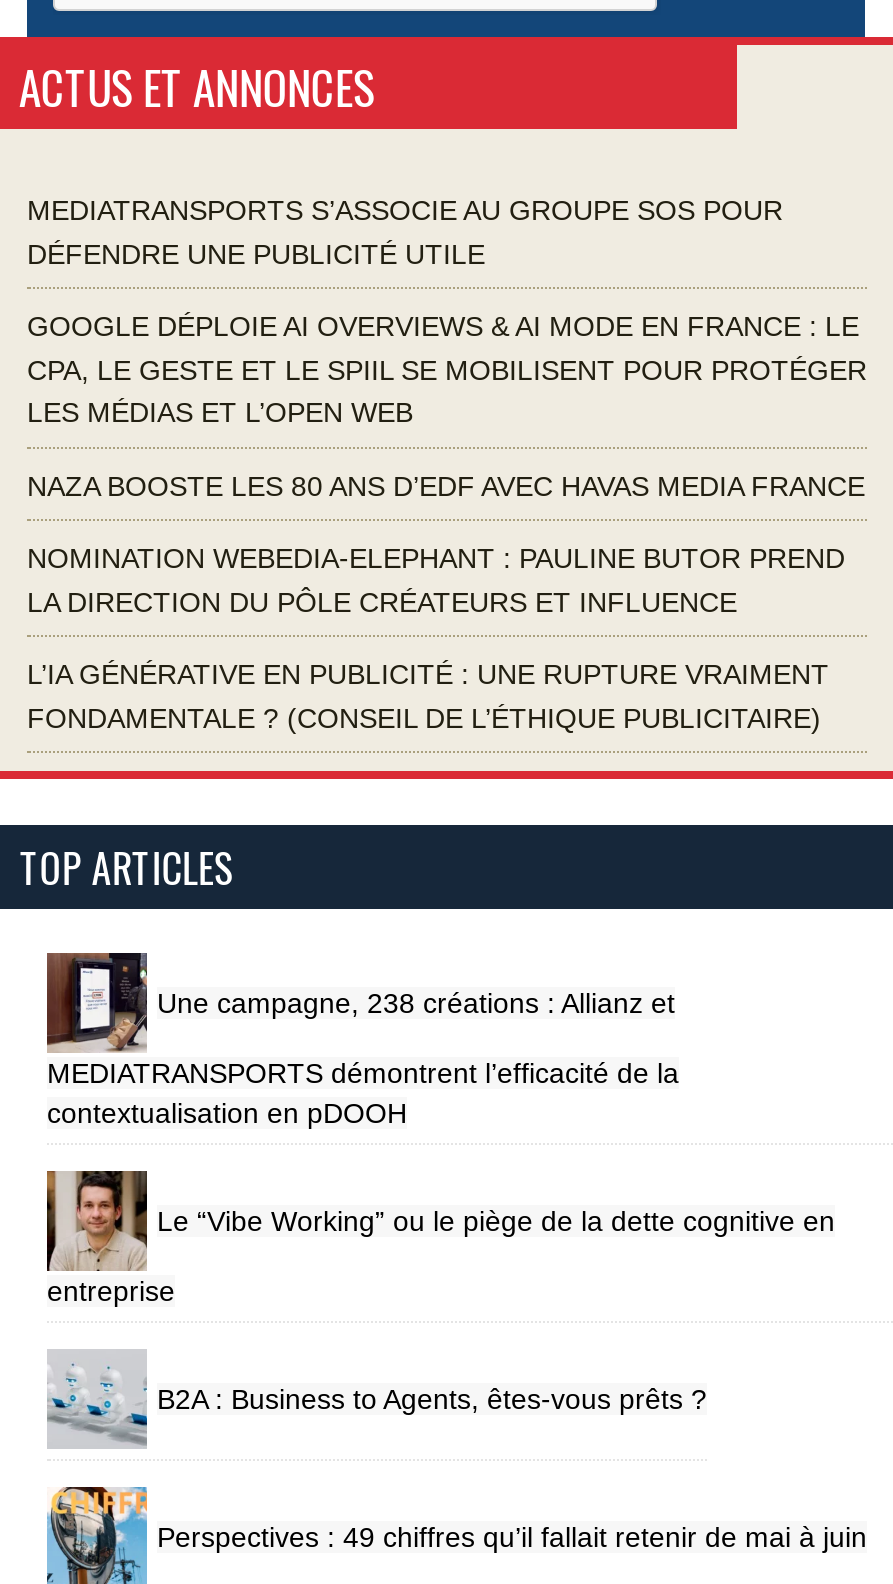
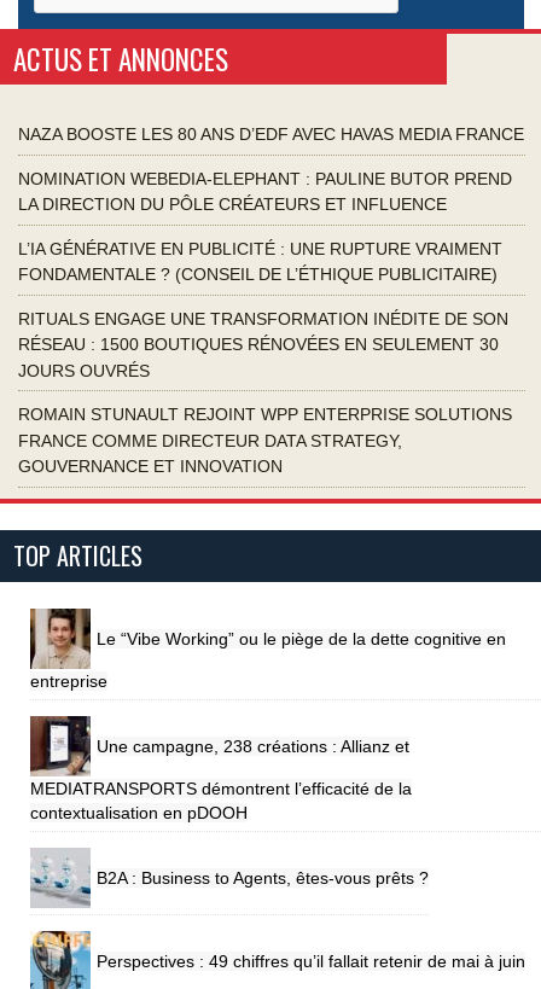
- MEDIATRANSPORTS S’ASSOCIE AU GROUPE SOS POUR
- DÉFENDRE UNE PUBLICITÉ UTILE
- GOOGLE DÉPLOIE AI OVERVIEWS & AI MODE EN FRANCE : LE
- CPA, LE GESTE ET LE SPIIL SE MOBILISENT POUR PROTÉGER
- LES MÉDIAS ET L’OPEN WEB

moved up: NAZA BOOSTE LES 80 ANS D’EDF AVEC HAVAS MEDIA FRANCE | NOMINATION WEBEDIA-ELEPHANT : PAULINE BUTOR PREND | LA DIRECTION DU PÔLE CRÉATEURS ET INFLUENCE | L’IA GÉNÉRATIVE EN PUBLICITÉ : UNE RUPTURE VRAIMENT | FONDAMENTALE ? (CONSEIL DE L’ÉTHIQUE PUBLICITAIRE)

+ RITUALS ENGAGE UNE TRANSFORMATION INÉDITE DE SON
+ RÉSEAU : 1500 BOUTIQUES RÉNOVÉES EN SEULEMENT 30
+ JOURS OUVRÉS
+ ROMAIN STUNAULT REJOINT WPP ENTERPRISE SOLUTIONS
+ FRANCE COMME DIRECTEUR DATA STRATEGY,
+ GOUVERNANCE ET INNOVATION

moved down: [image] | Une campagne, 238 créations : Allianz et | MEDIATRANSPORTS démontrent l’efficacité de la | contextualisation en pDOOH

moved up: [image] | Le “Vibe Working” ou le piège de la dette cognitive en | entreprise
